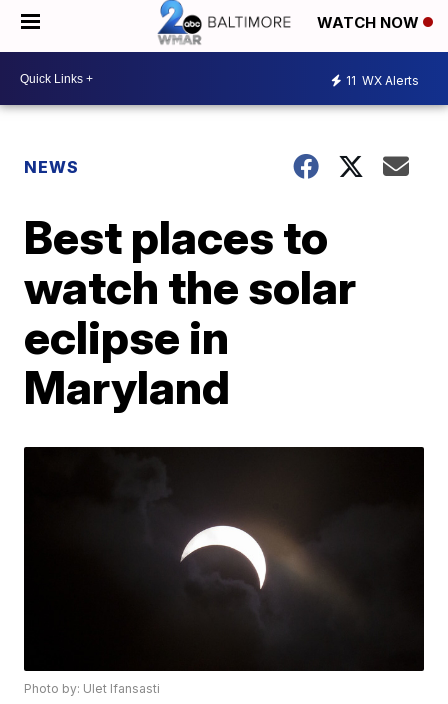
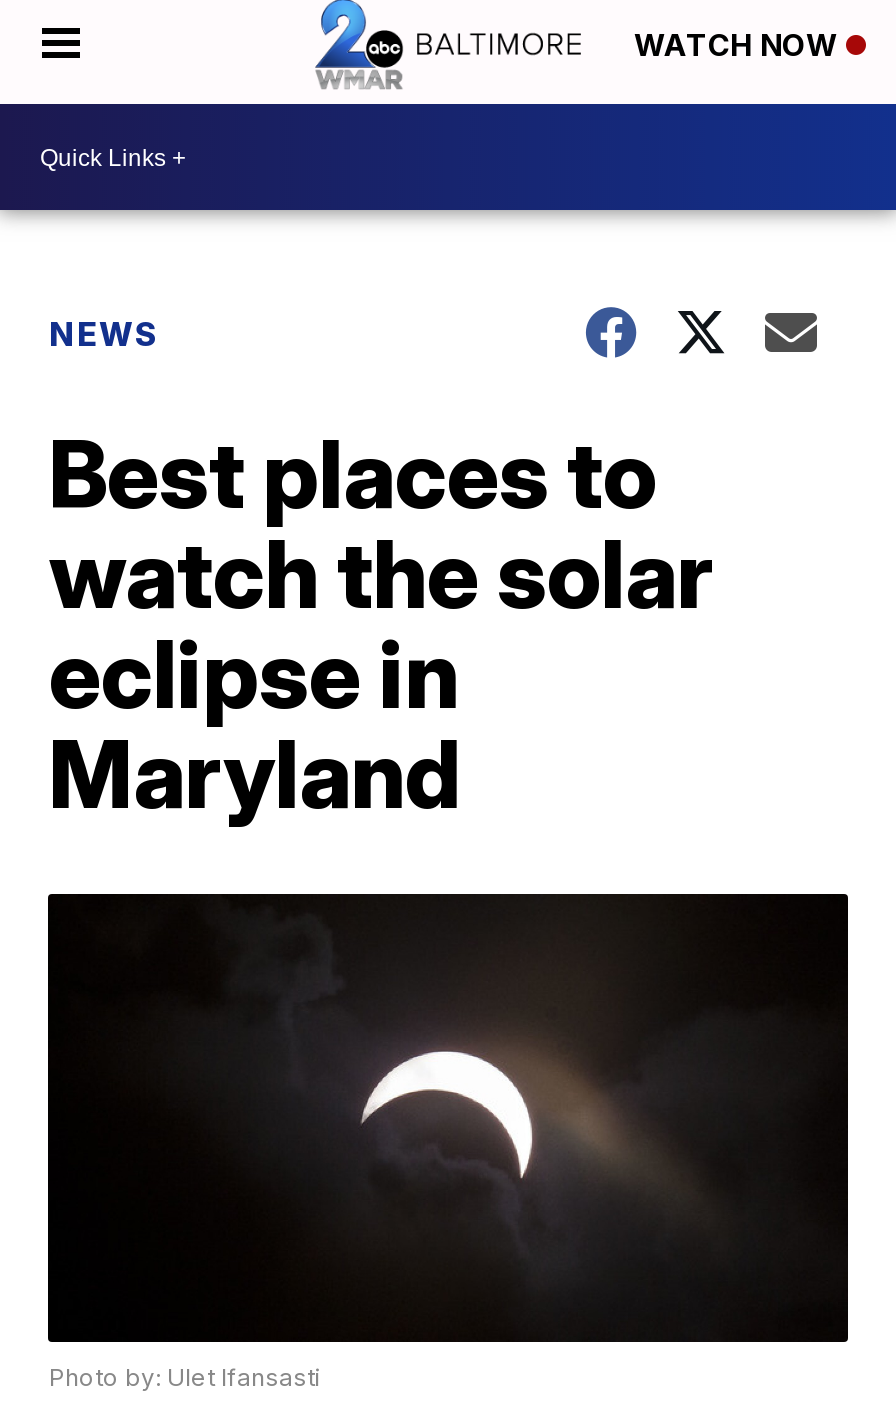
- 11 WX Alerts
